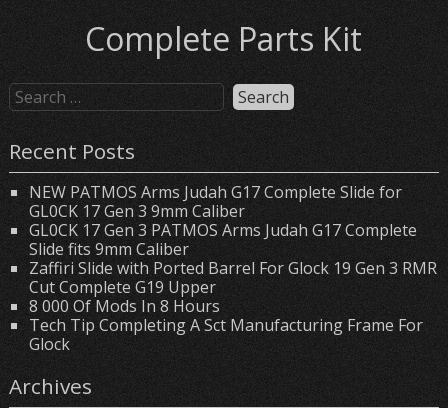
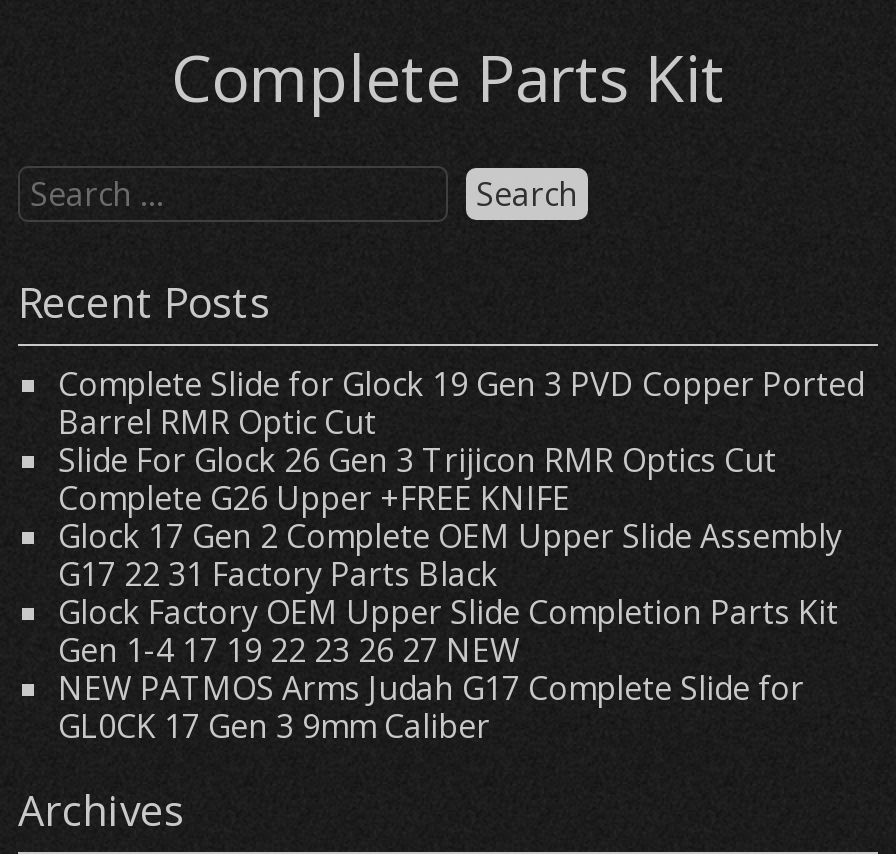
+ Complete Slide for Glock 19 Gen 3 PVD Copper Ported
+ Barrel RMR Optic Cut
+ Slide For Glock 26 Gen 3 Trijicon RMR Optics Cut
+ Complete G26 Upper +FREE KNIFE
+ Glock 17 Gen 2 Complete OEM Upper Slide Assembly
+ G17 22 31 Factory Parts Black
+ Glock Factory OEM Upper Slide Completion Parts Kit
+ Gen 1-4 17 19 22 23 26 27 NEW

moved down: NEW PATMOS Arms Judah G17 Complete Slide for | GL0CK 17 Gen 3 9mm Caliber

- GL0CK 17 Gen 3 PATMOS Arms Judah G17 Complete
- Slide fits 9mm Caliber
- Zaffiri Slide with Ported Barrel For Glock 19 Gen 3 RMR
- Cut Complete G19 Upper
- 8 000 Of Mods In 8 Hours
- Tech Tip Completing A Sct Manufacturing Frame For
- Glock
